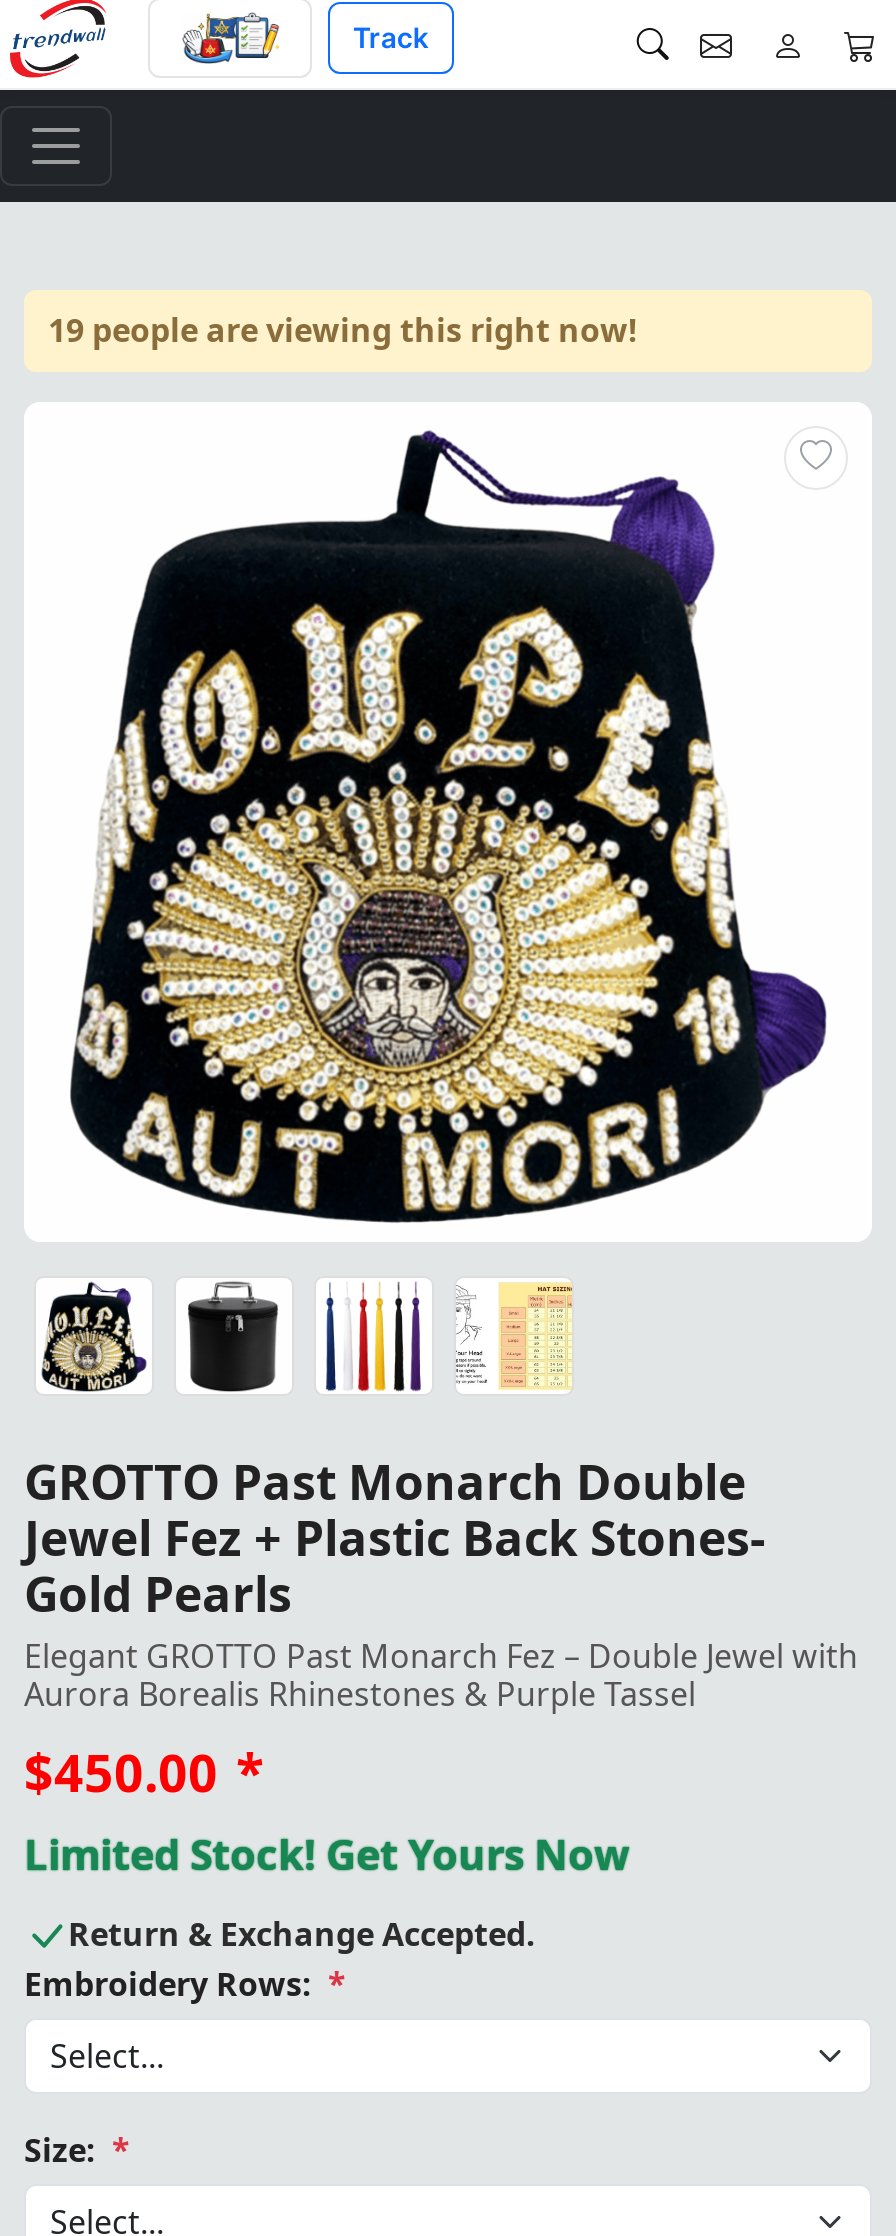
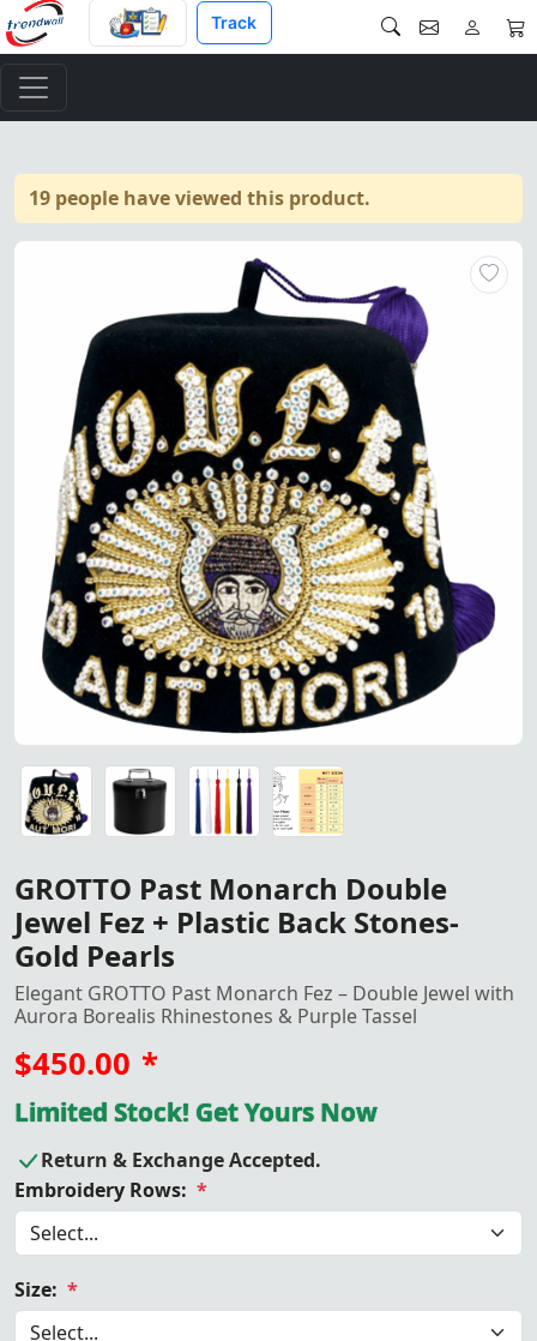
- 19 people are viewing this right now!
+ 19 people have viewed this product.
